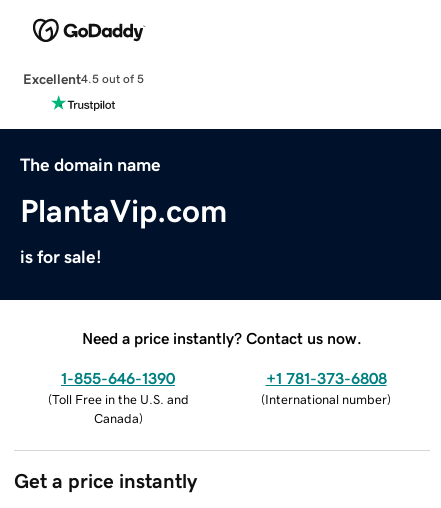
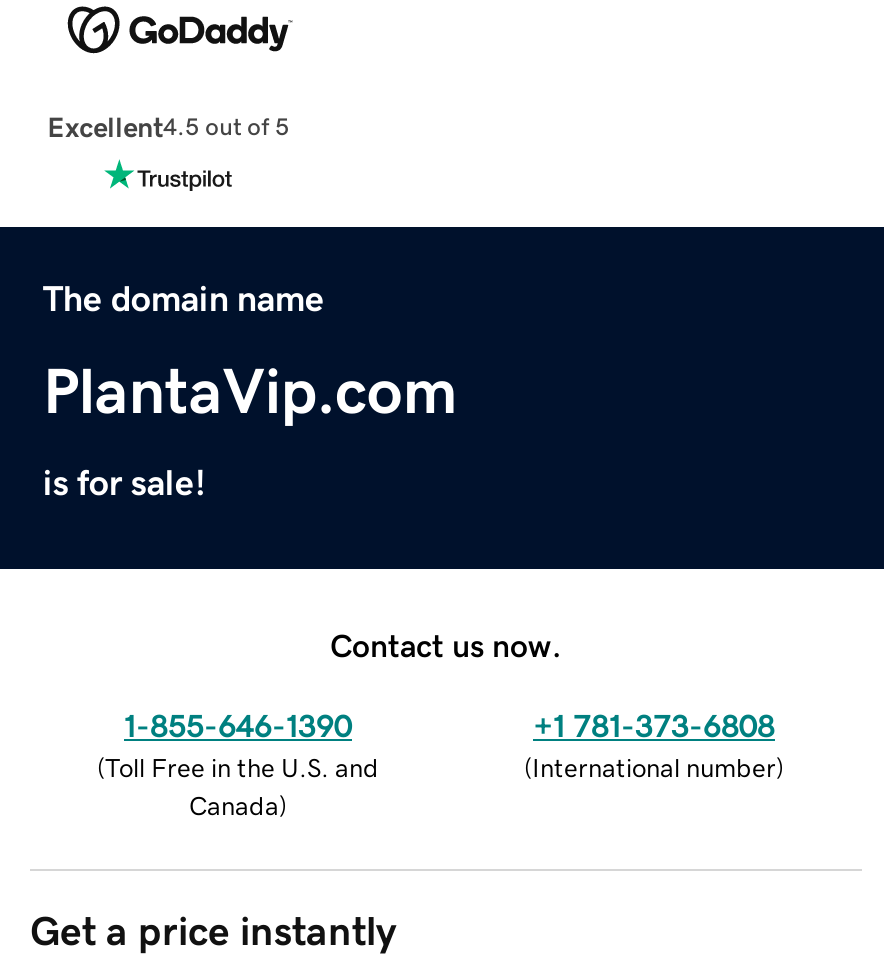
- Need a price instantly? Contact us now.
+ Contact us now.
